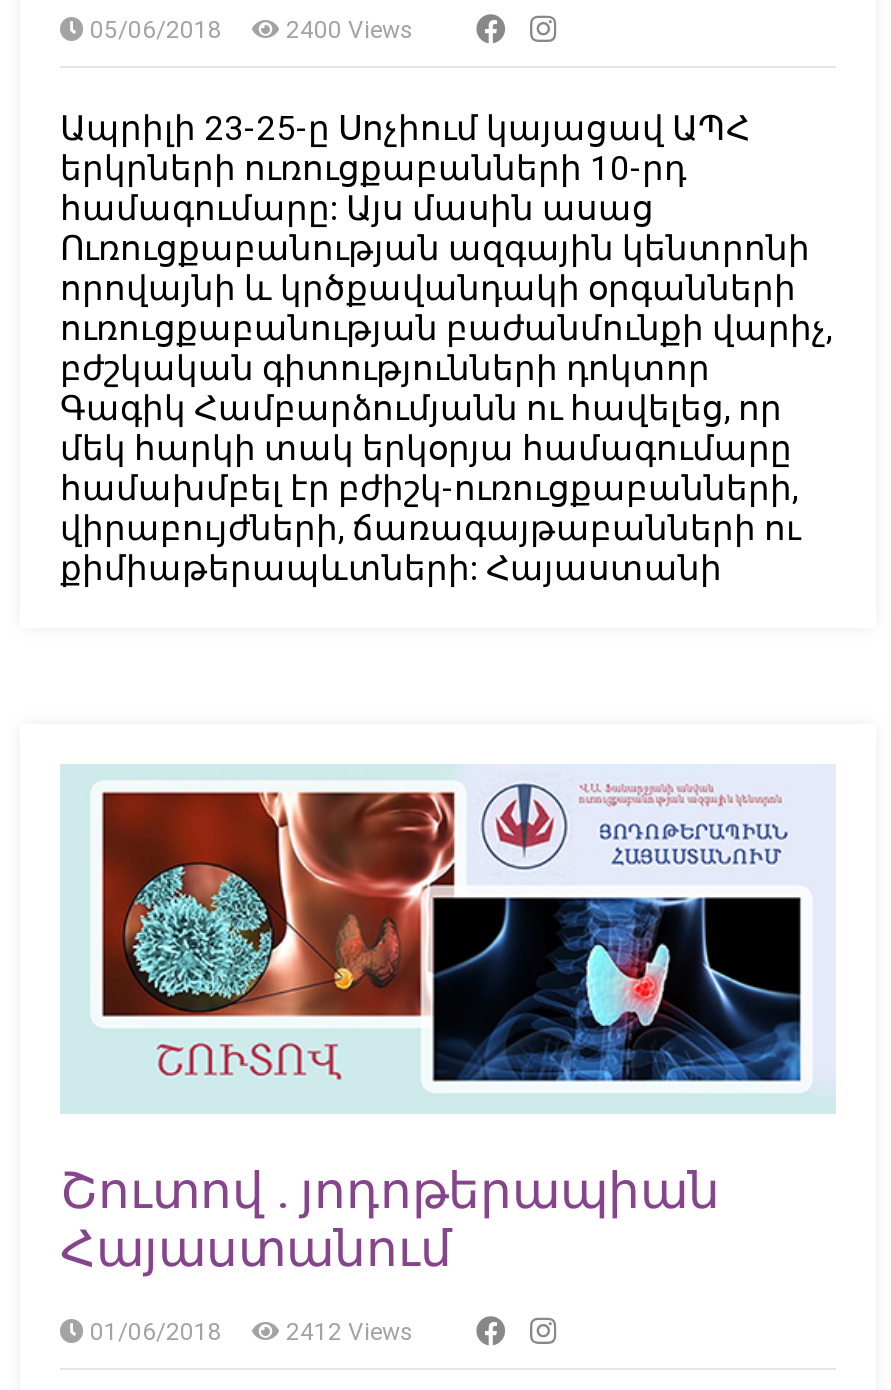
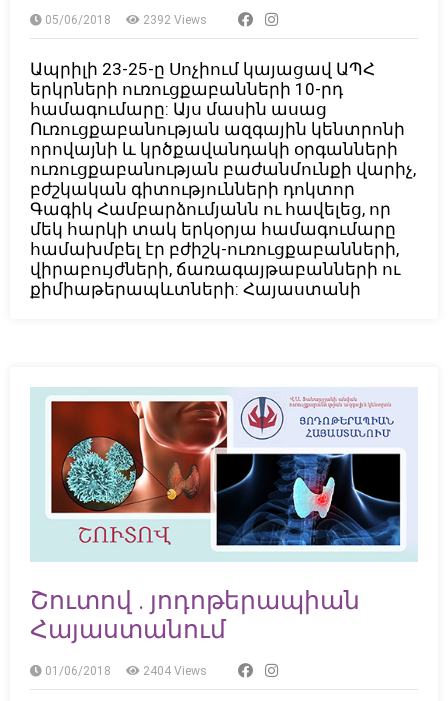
- 2400 Views
+ 2392 Views

- 2412 Views
+ 2404 Views
